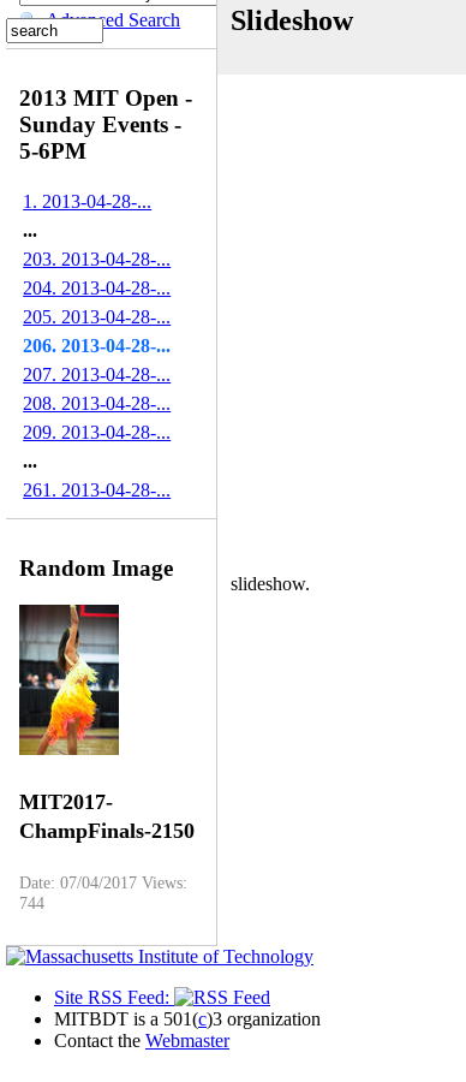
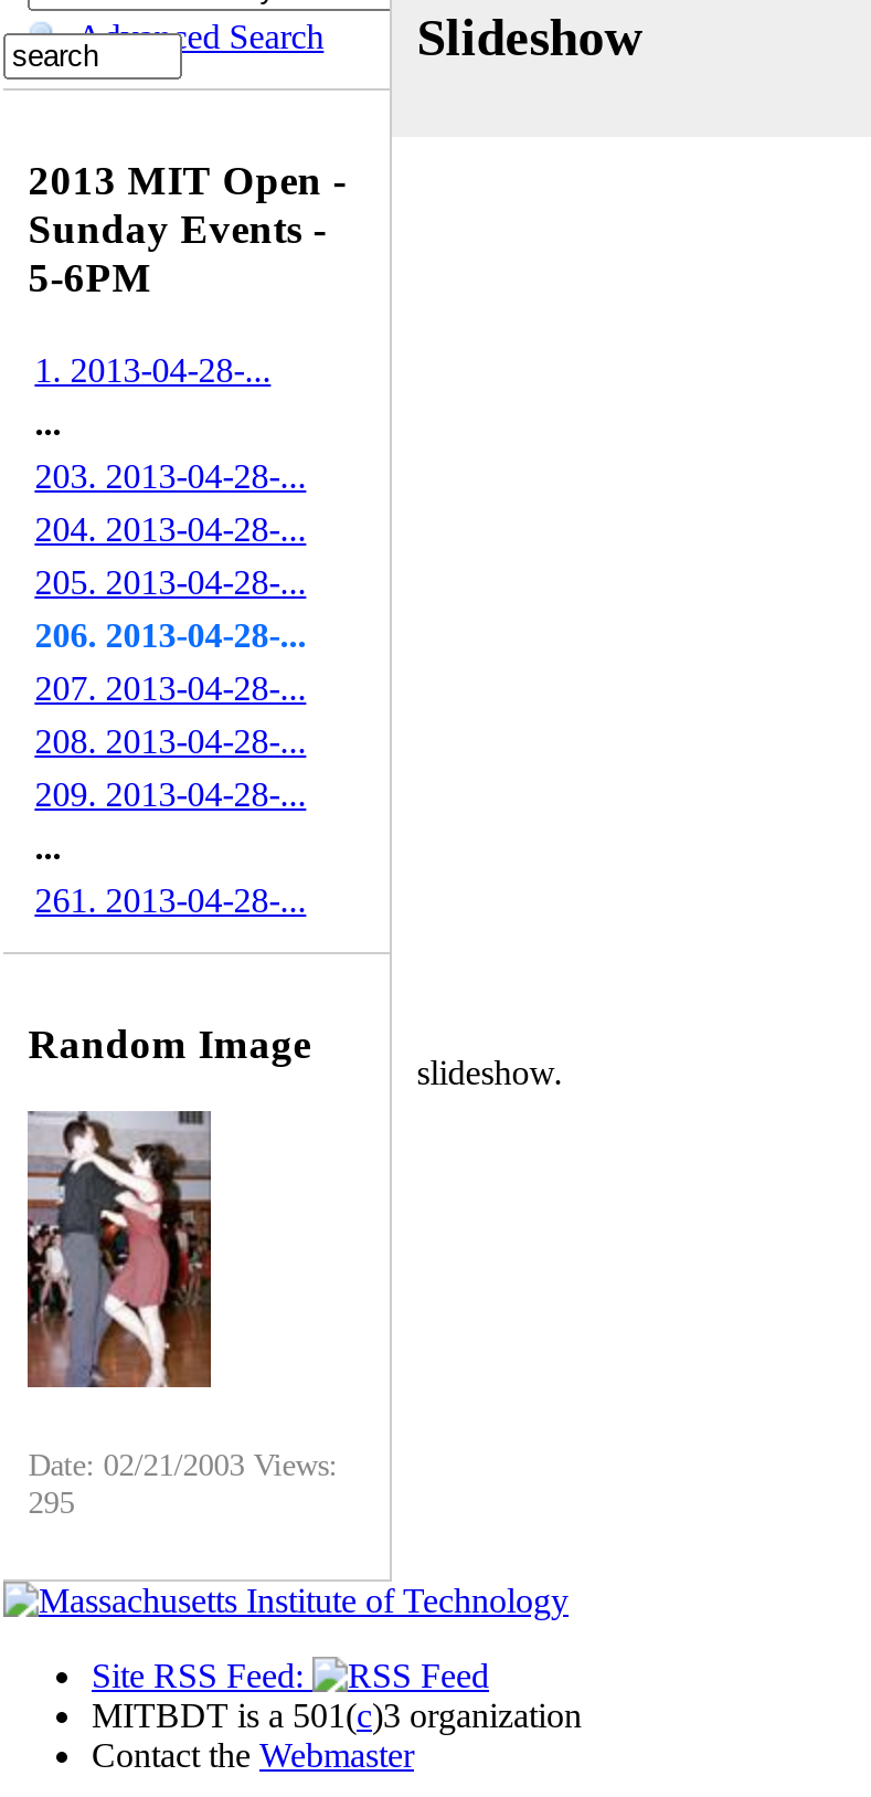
- [image]
+ [image]

- MIT2017-
- ChampFinals-2150
- Date: 07/04/2017 Views:
- 744
+ Date: 02/21/2003 Views:
+ 295
